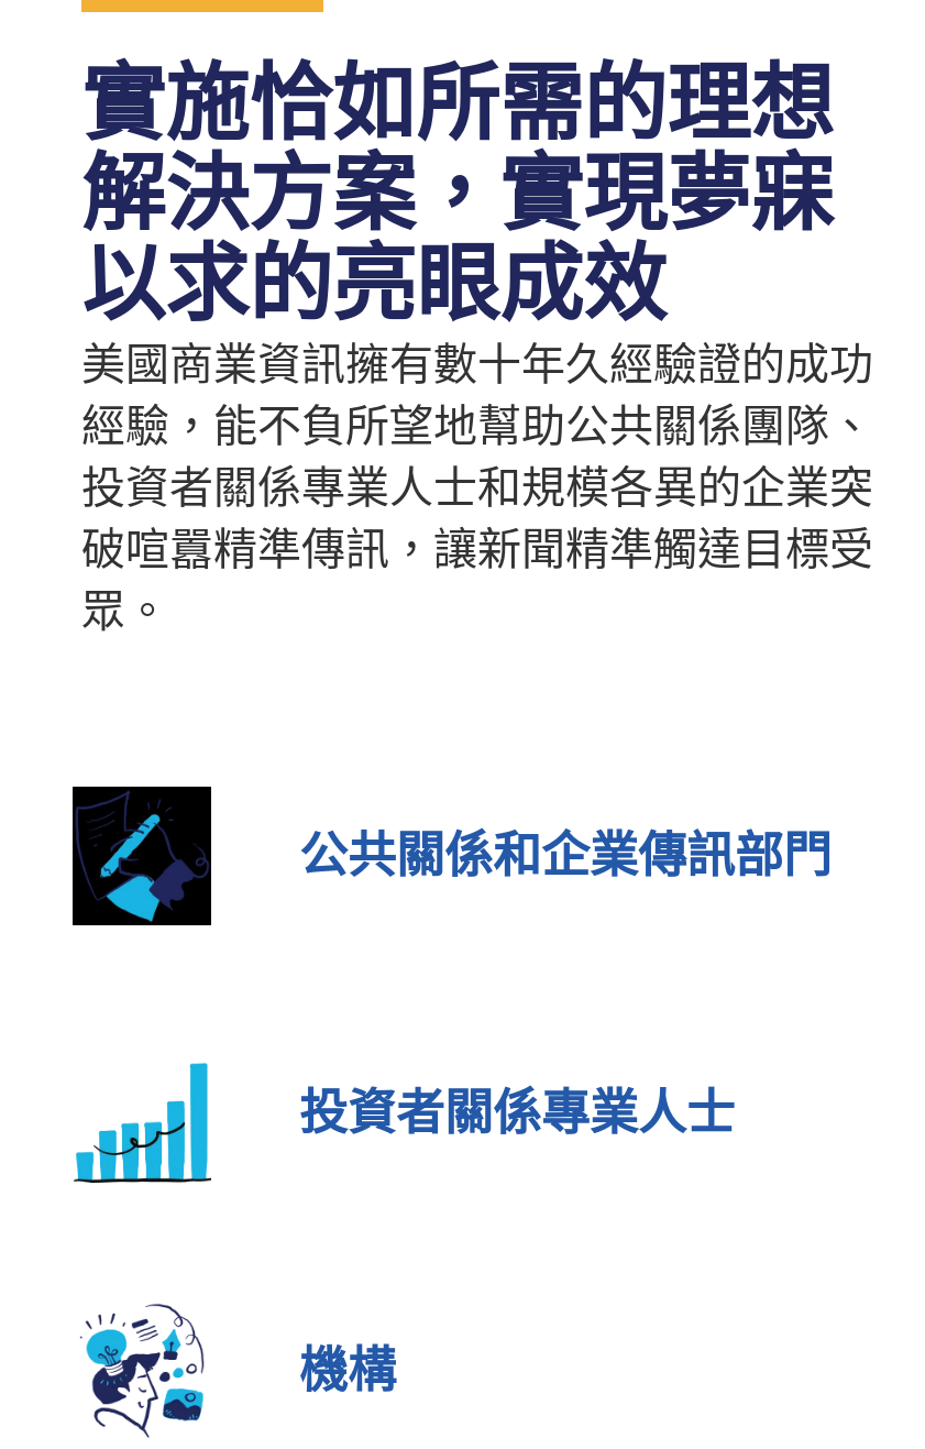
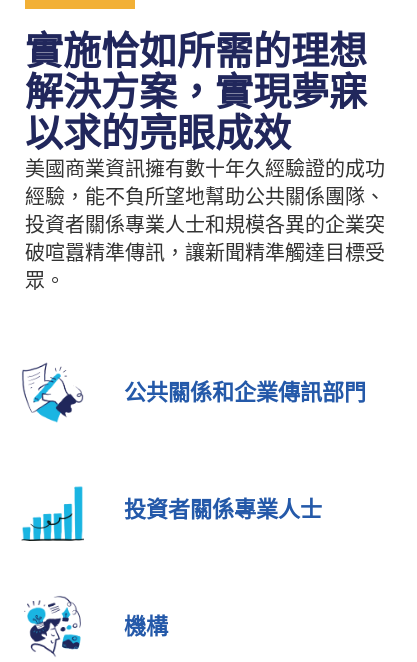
- [image]
+ [image]
